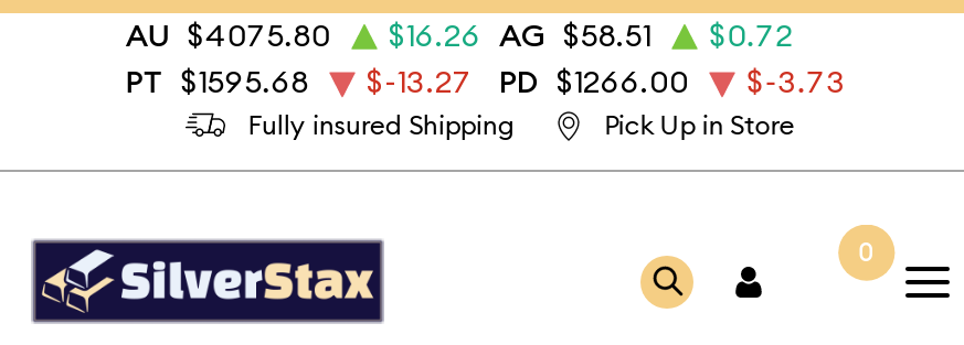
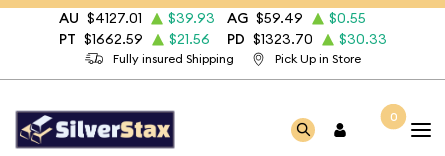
- AU $4075.80
- $16.26 AG $58.51
- $0.72
- PT $1595.68
- $-13.27
- PD $1266.00
- $-3.73
+ AU $4127.01
+ $39.93
+ AG $59.49
+ $0.55
+ PT $1662.59
+ $21.56
+ PD $1323.70
+ $30.33
